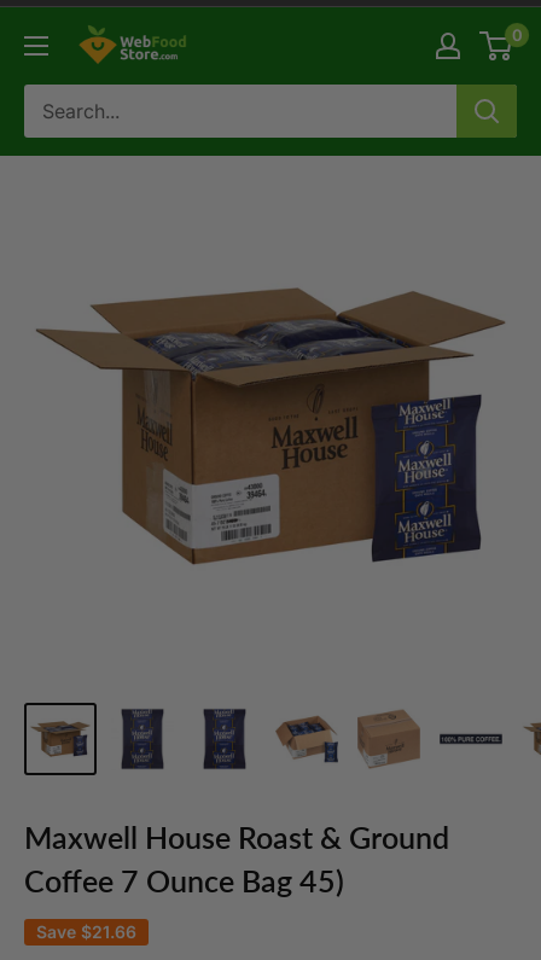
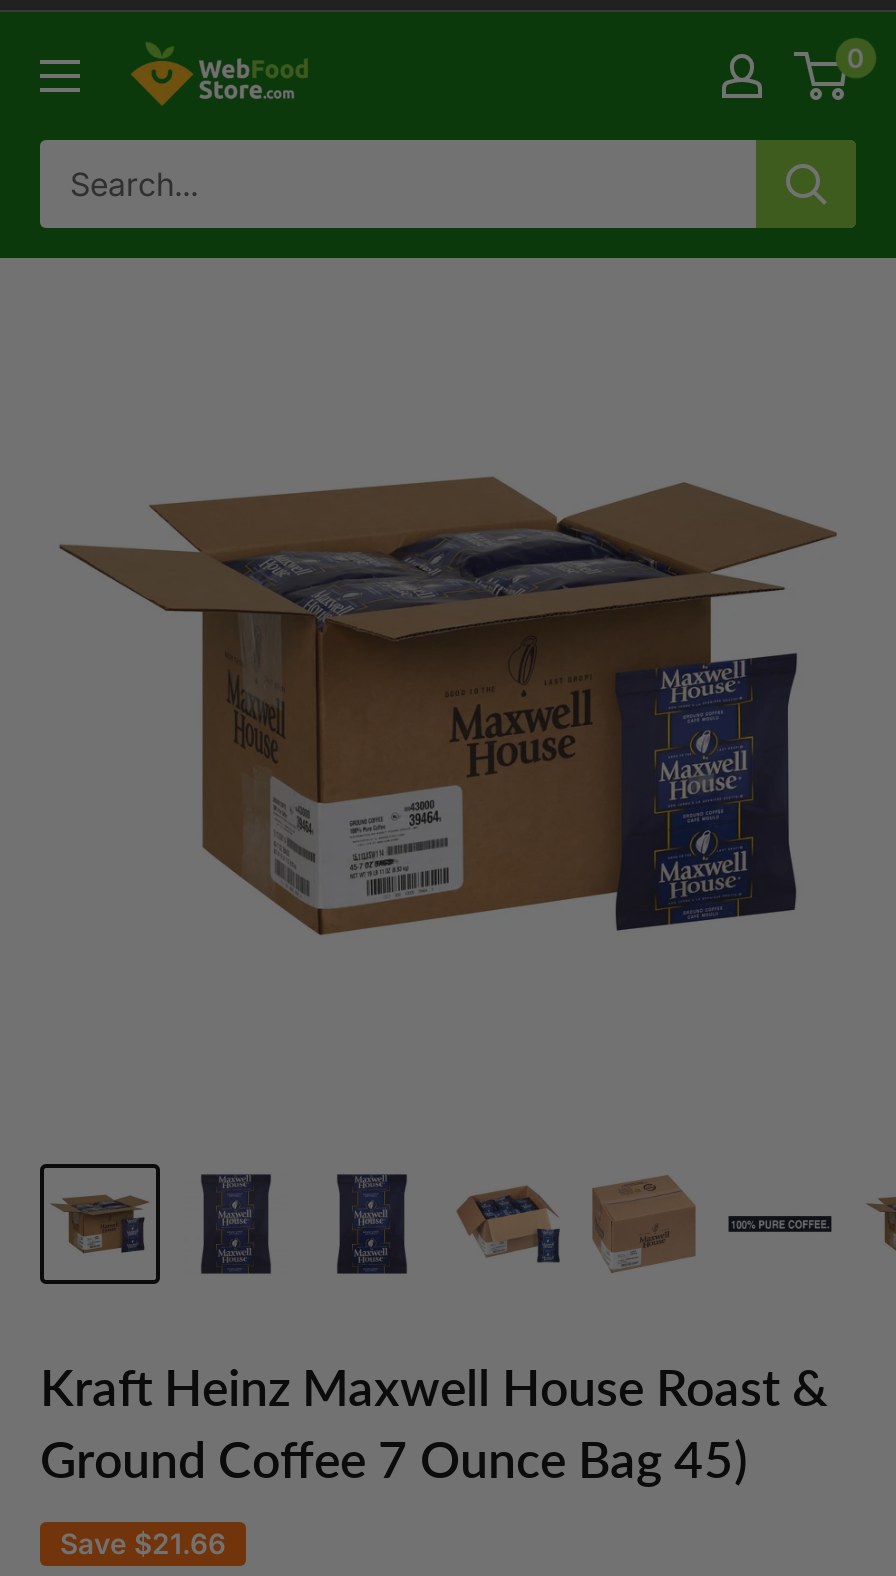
- Maxwell House Roast & Ground
- Coffee 7 Ounce Bag 45)
+ Kraft Heinz Maxwell House Roast &
+ Ground Coffee 7 Ounce Bag 45)
